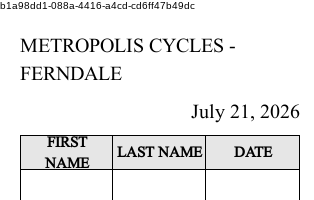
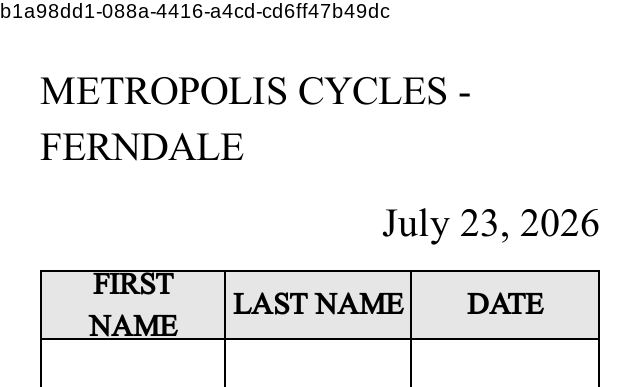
- July 21, 2026
+ July 23, 2026
